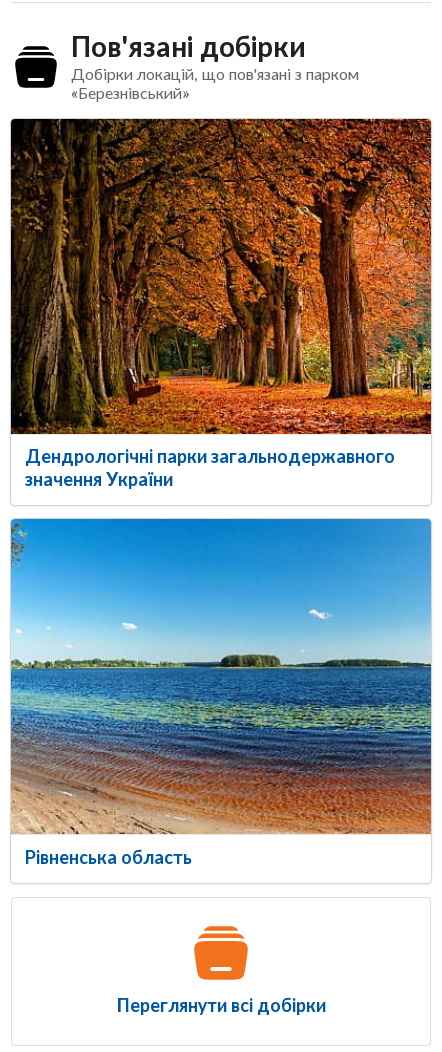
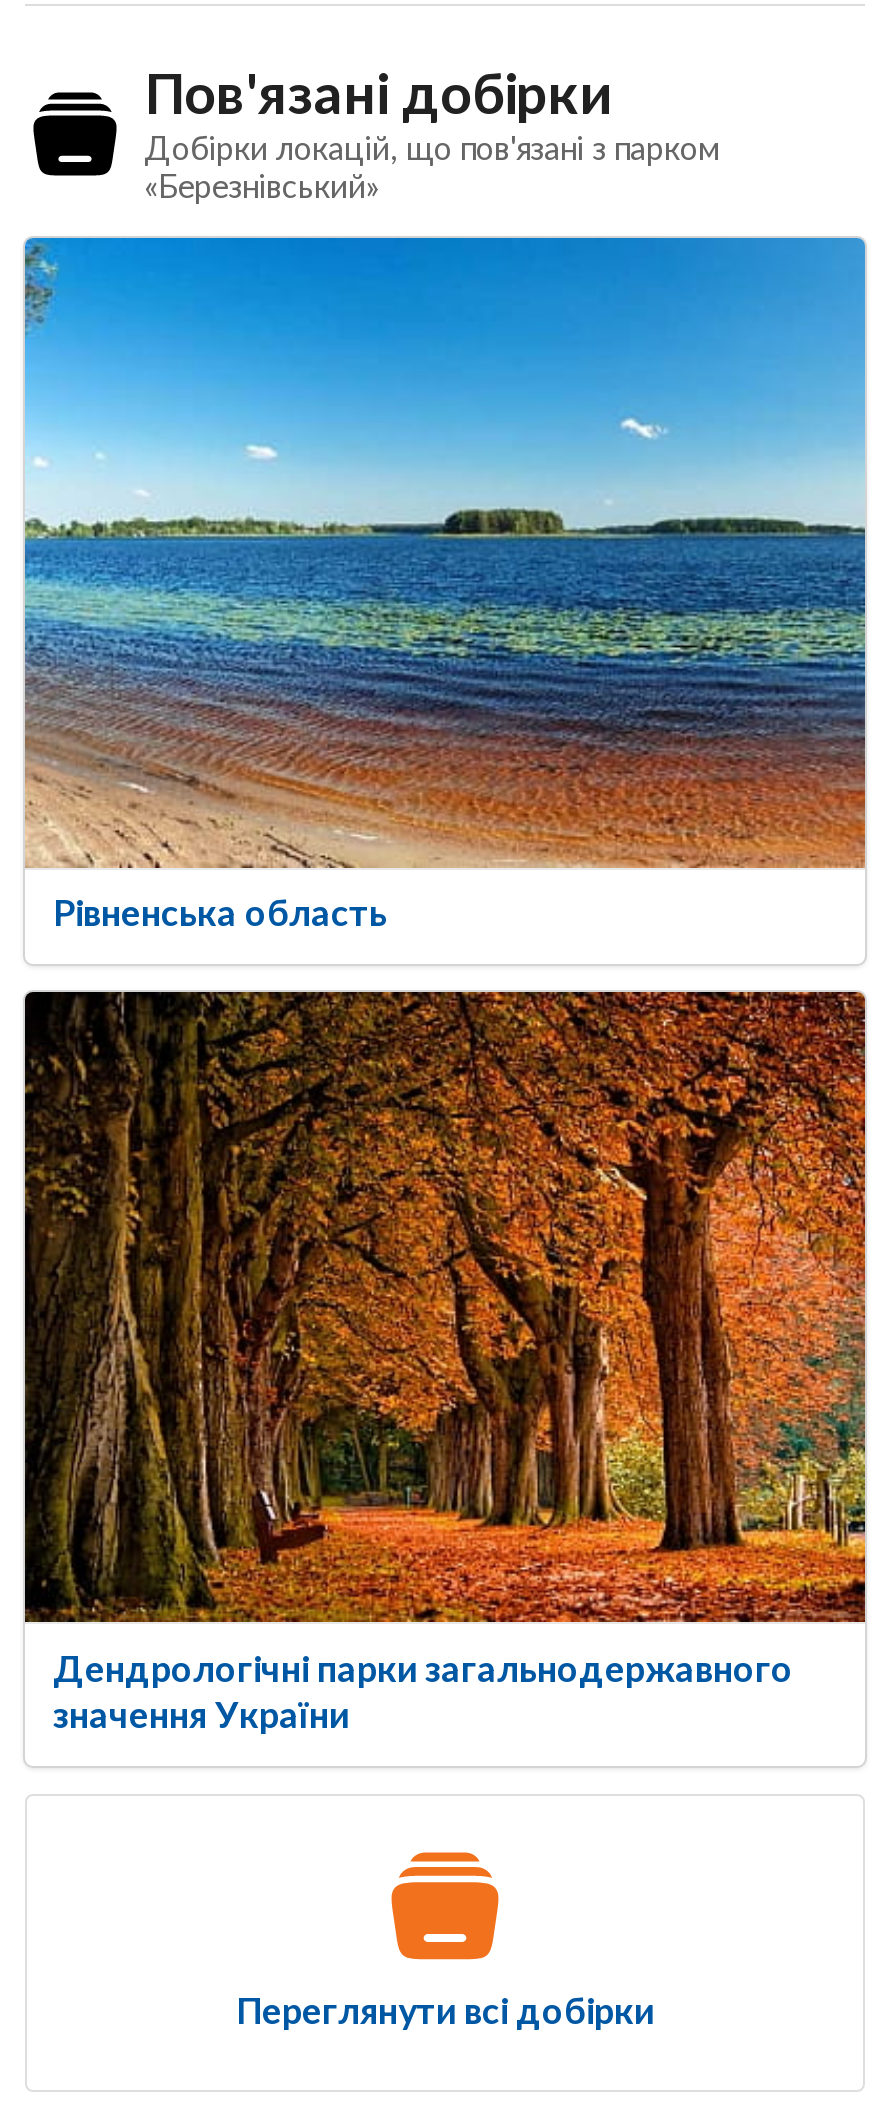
moved down: [image] | Дендрологічні парки загальнодержавного | значення України

moved up: [image] | Рівненська область
